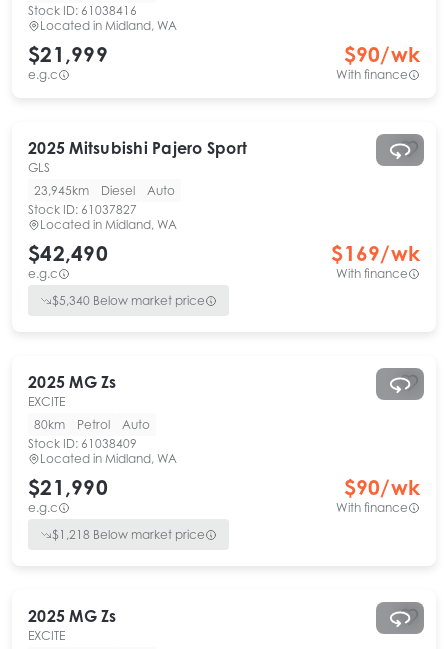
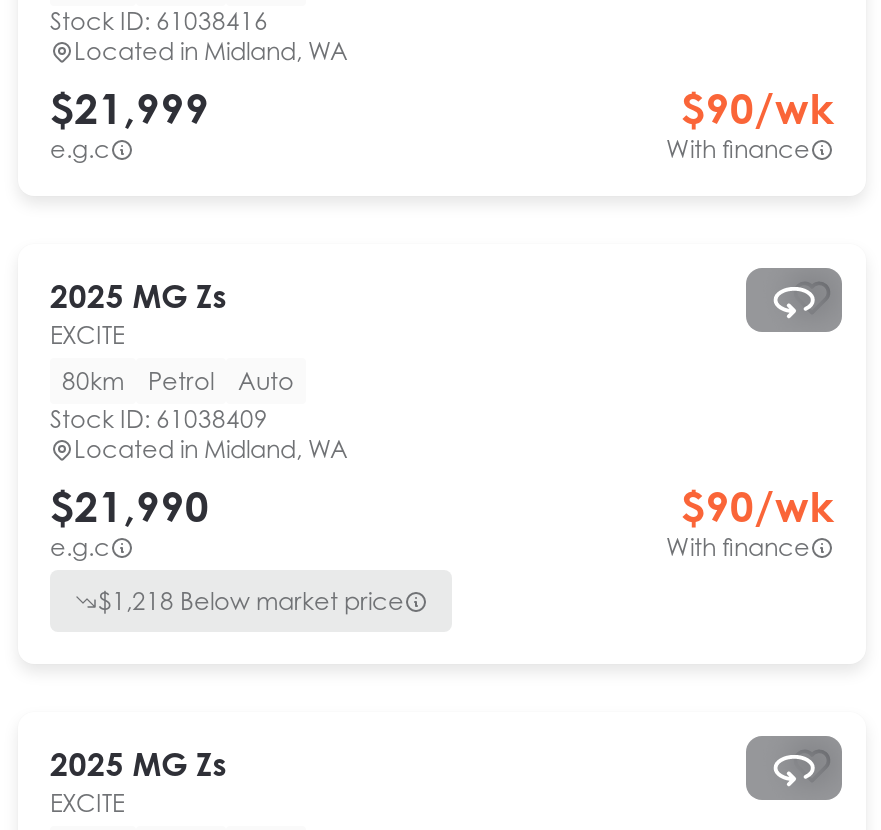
- 2025 Mitsubishi Pajero Sport
- GLS
- 23,945km
- Diesel
- Auto
- Stock ID: 61037827
- Located in Midland, WA
- $42,490
- e.g.c

- $169/wk
- With finance
- $5,340 Below market price
